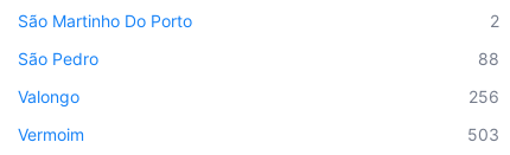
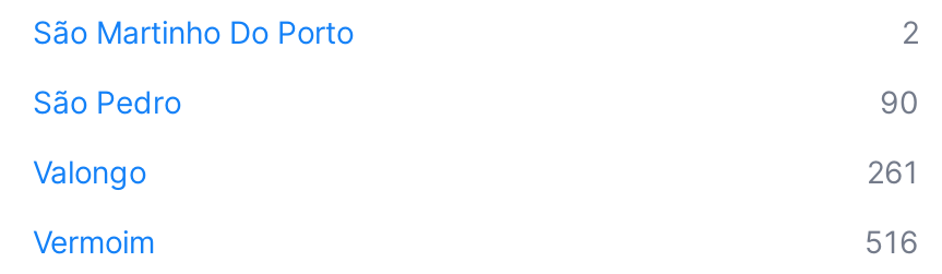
- 88
+ 90

- 256
+ 261

- 503
+ 516
